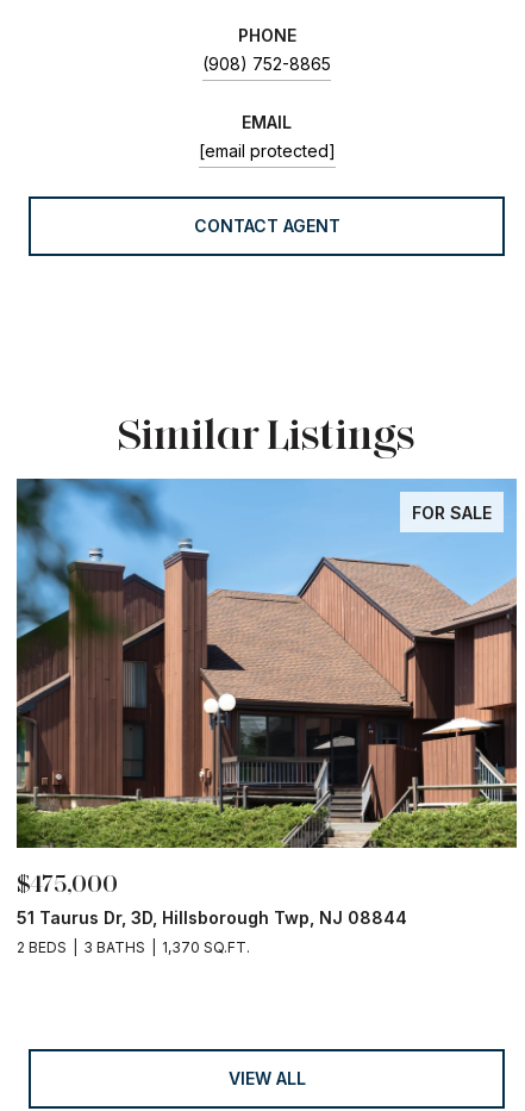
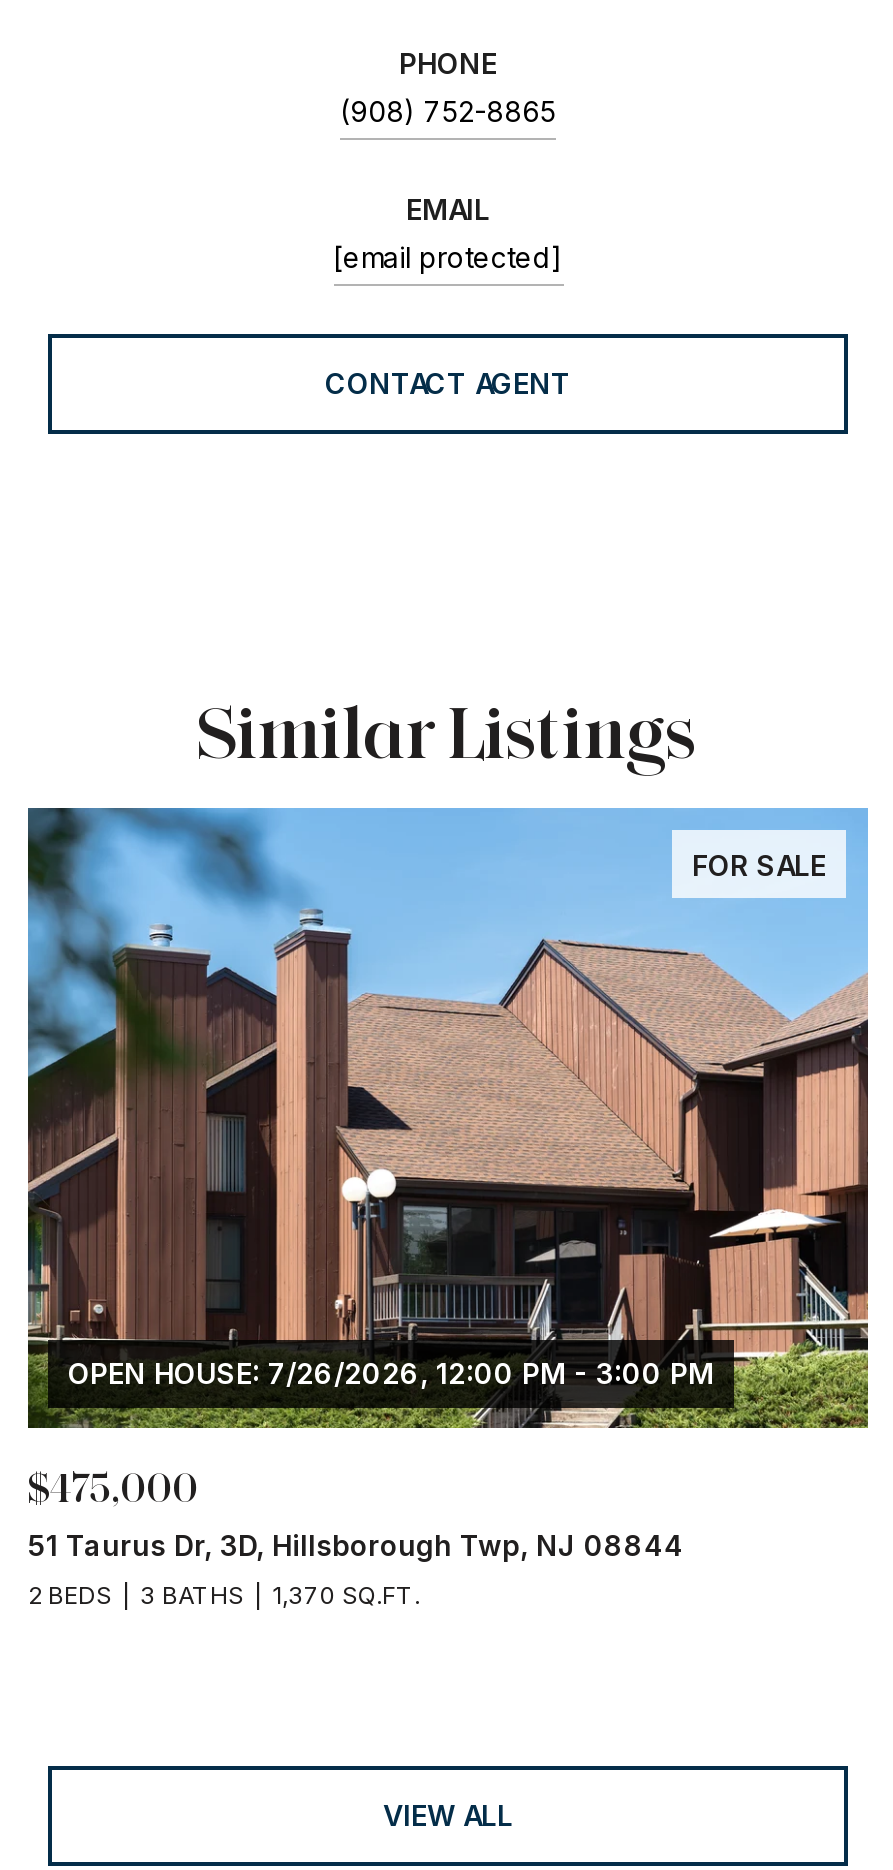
+ OPEN HOUSE: 7/26/2026, 12:00 PM - 3:00 PM
